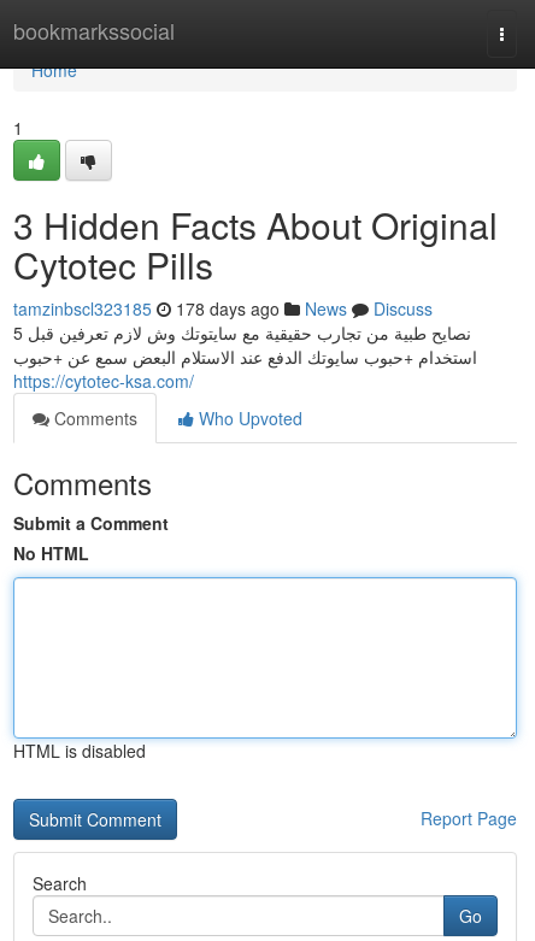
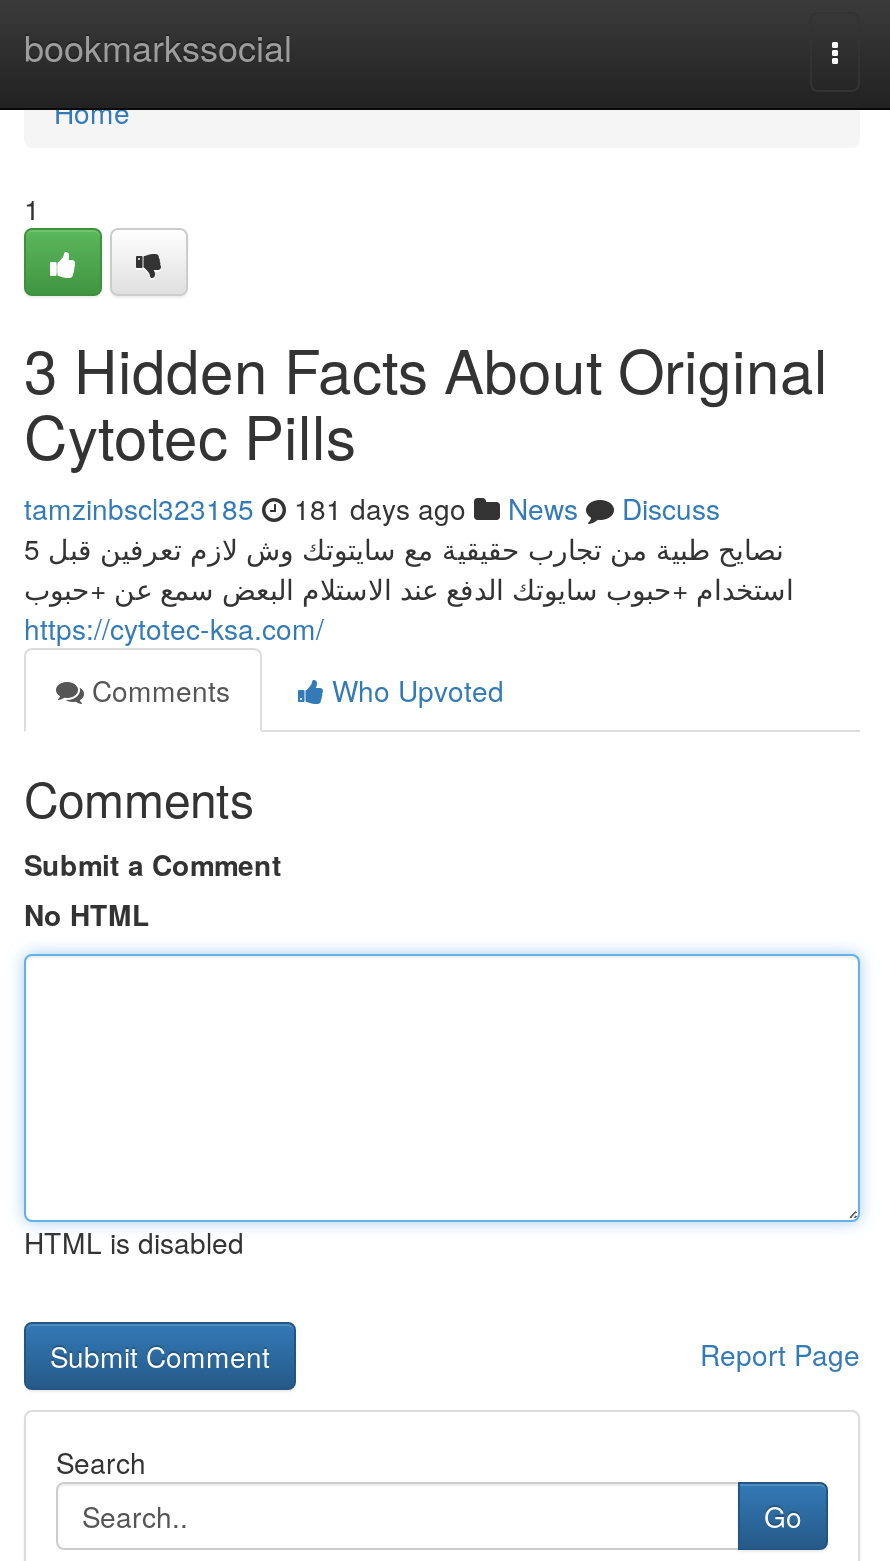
- tamzinbscl323185 178 days ago News Discuss
+ tamzinbscl323185 181 days ago News Discuss
